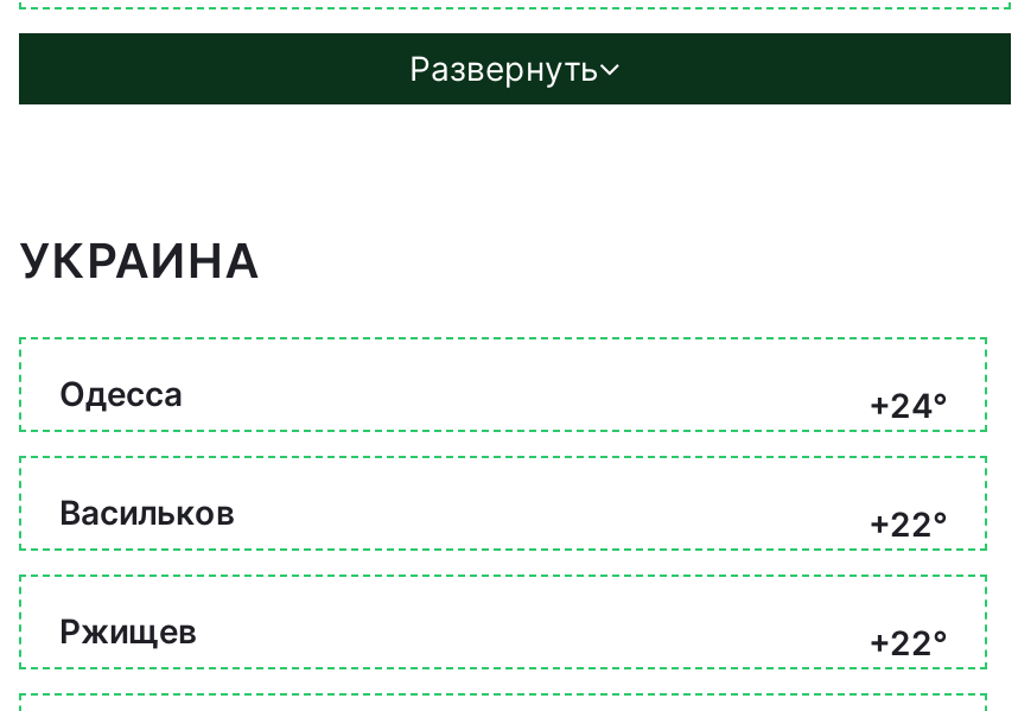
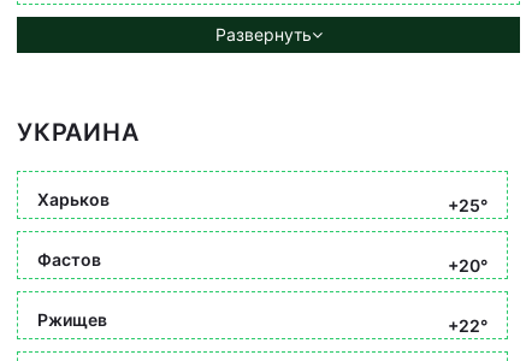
- Одесса
- +24°
+ Харьков
+ +25°

- Васильков
- +22°
+ Фастов
+ +20°
